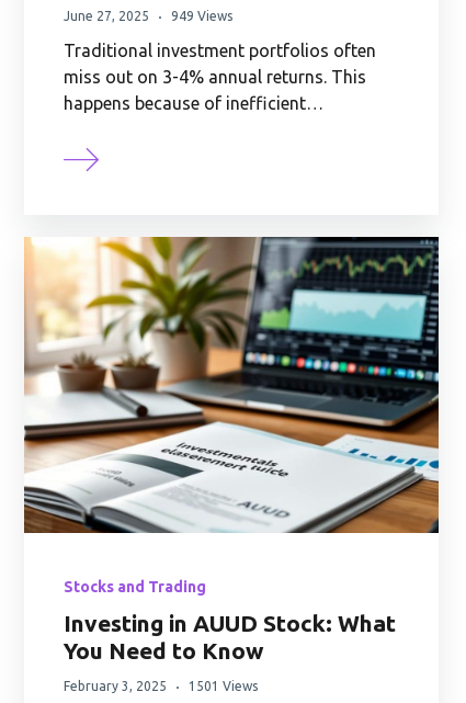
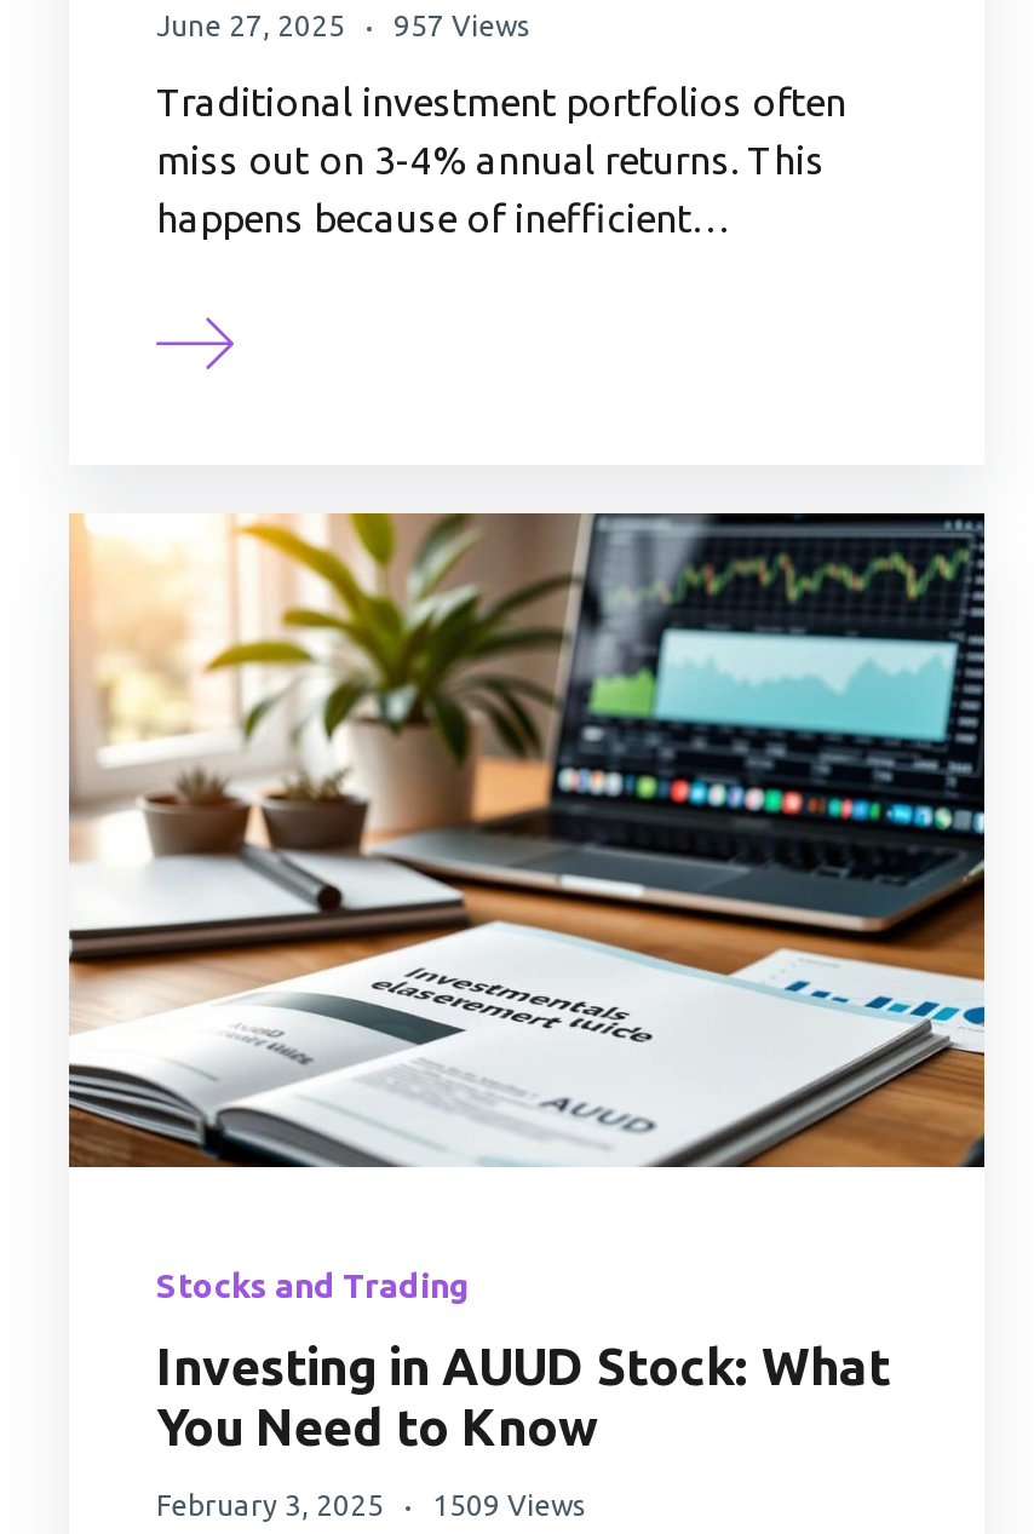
- June 27, 2025 949 Views
+ June 27, 2025 957 Views

- February 3, 2025 1501 Views
+ February 3, 2025 1509 Views
